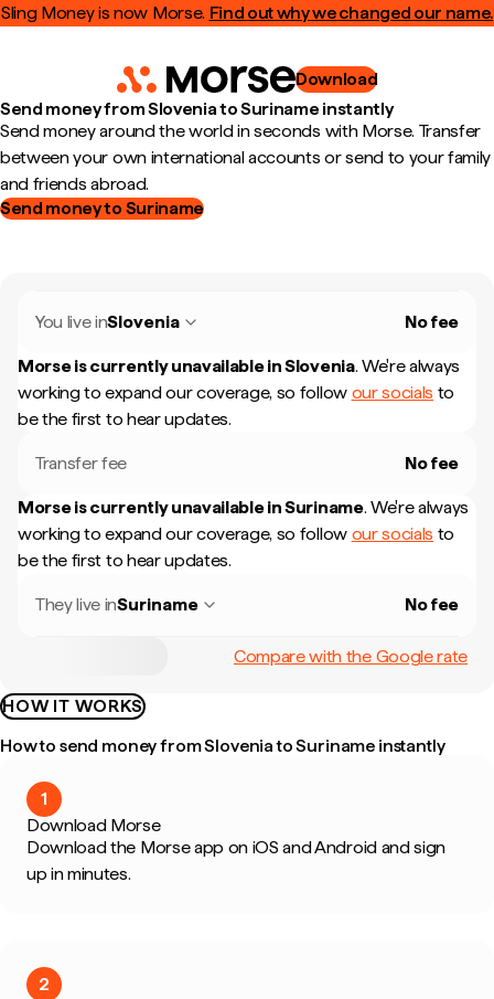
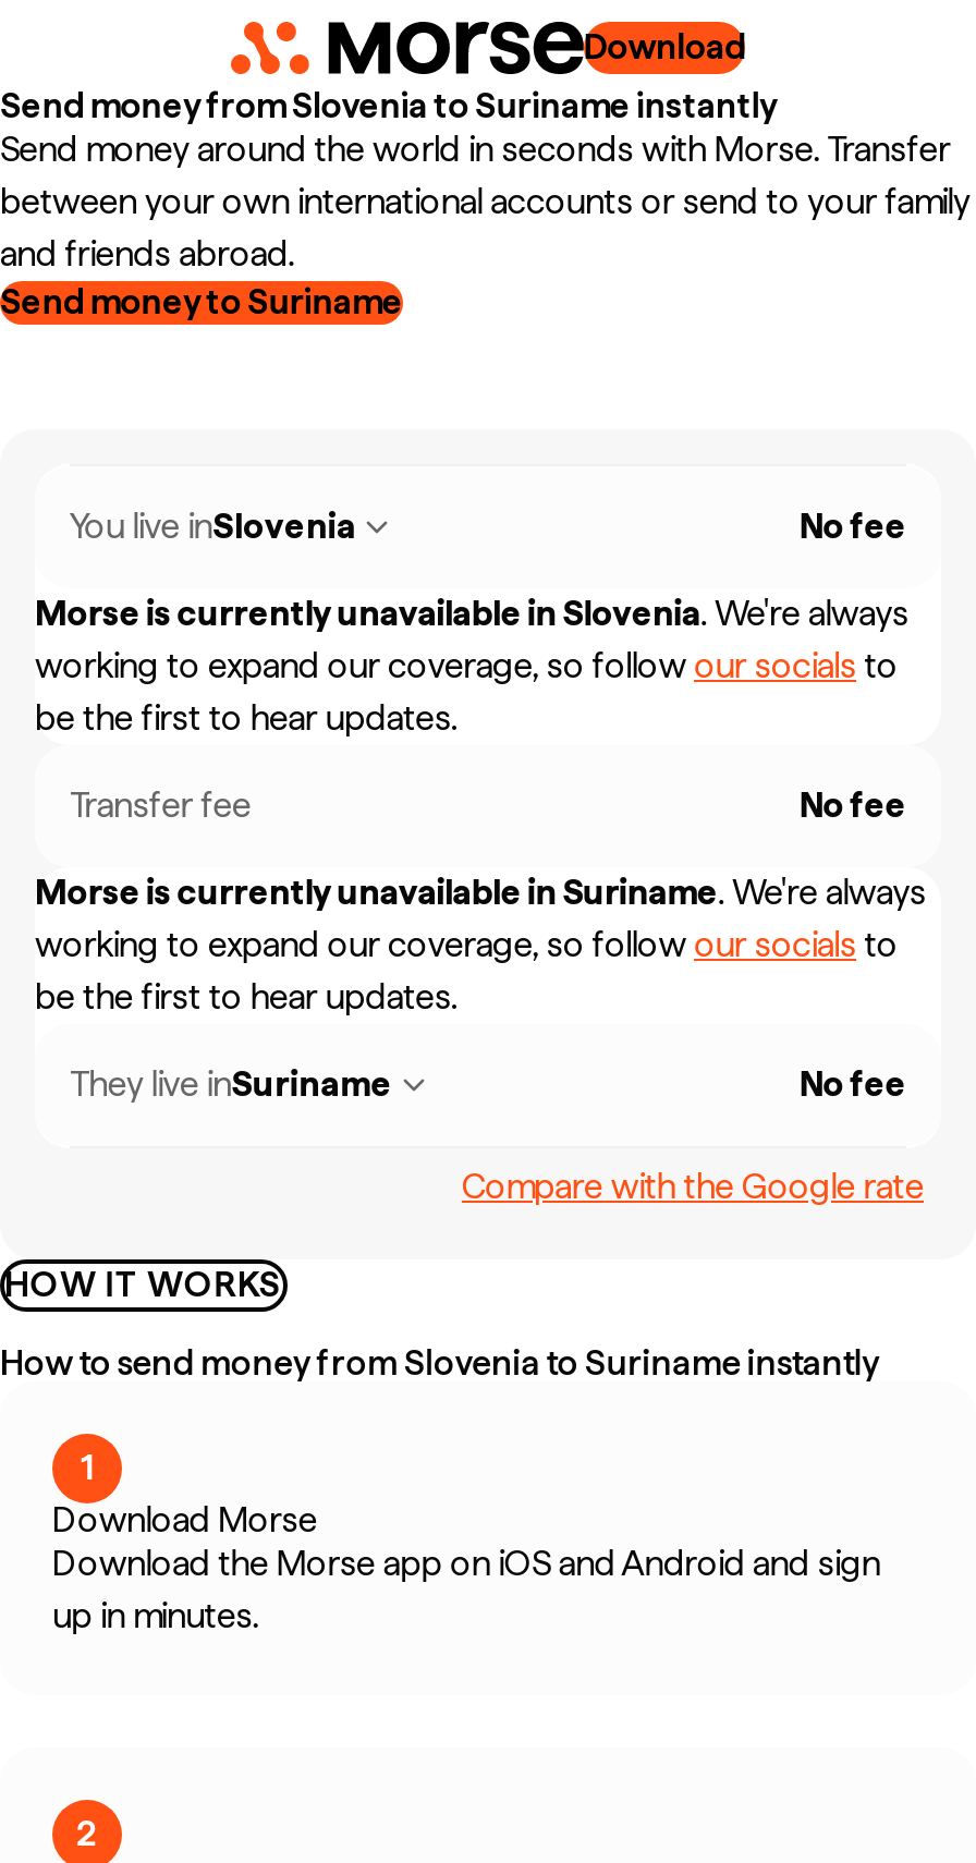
- Sling Money is now Morse. Find out why we changed our name.
